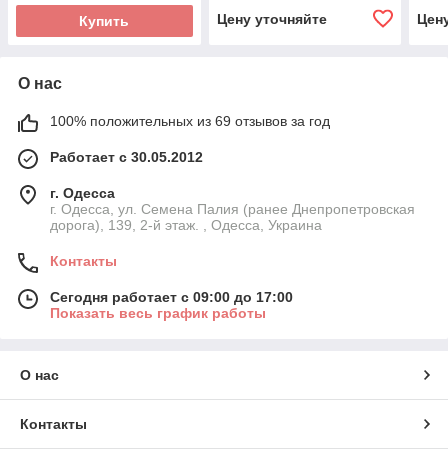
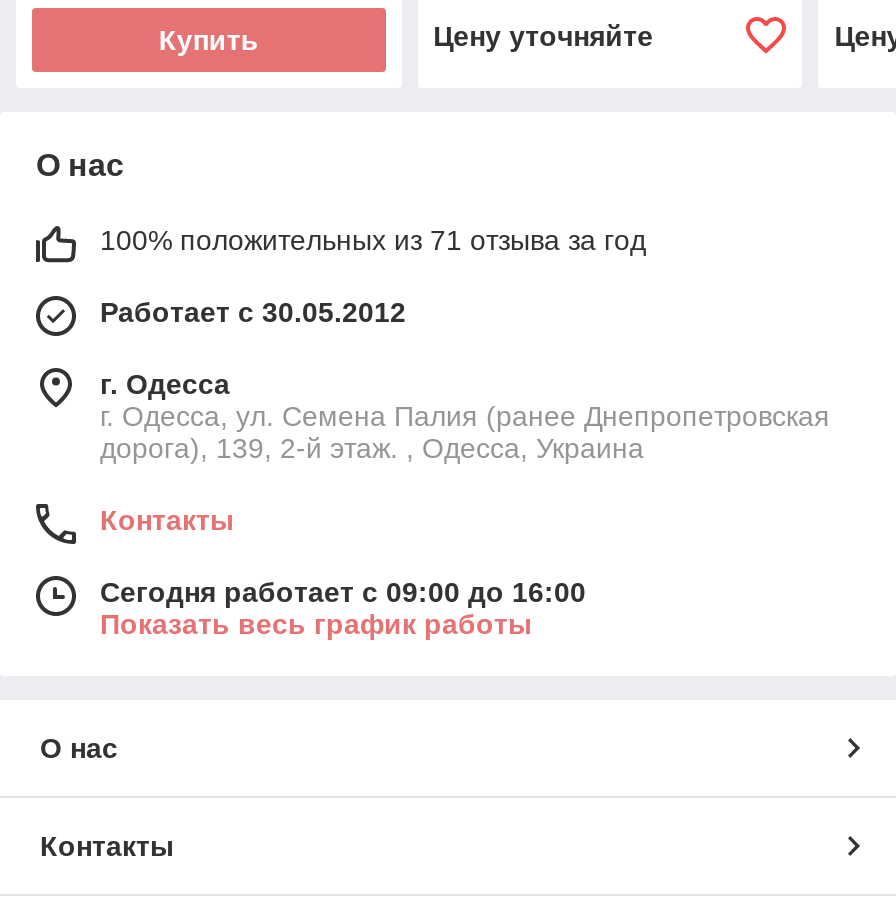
- 100% положительных из 69 отзывов за год
+ 100% положительных из 71 отзыва за год

- Сегодня работает с 09:00 до 17:00
+ Сегодня работает с 09:00 до 16:00
